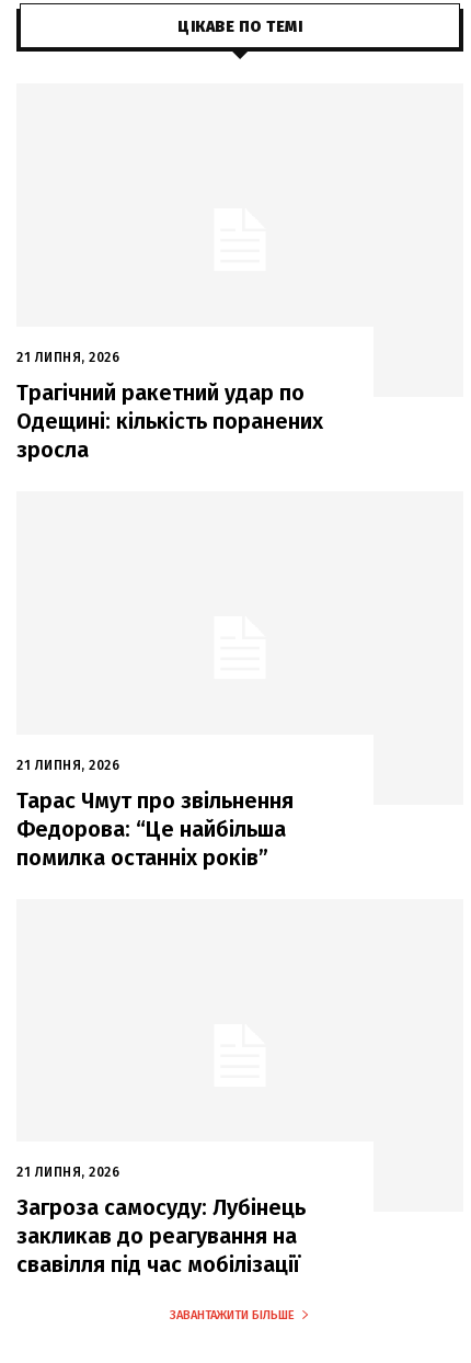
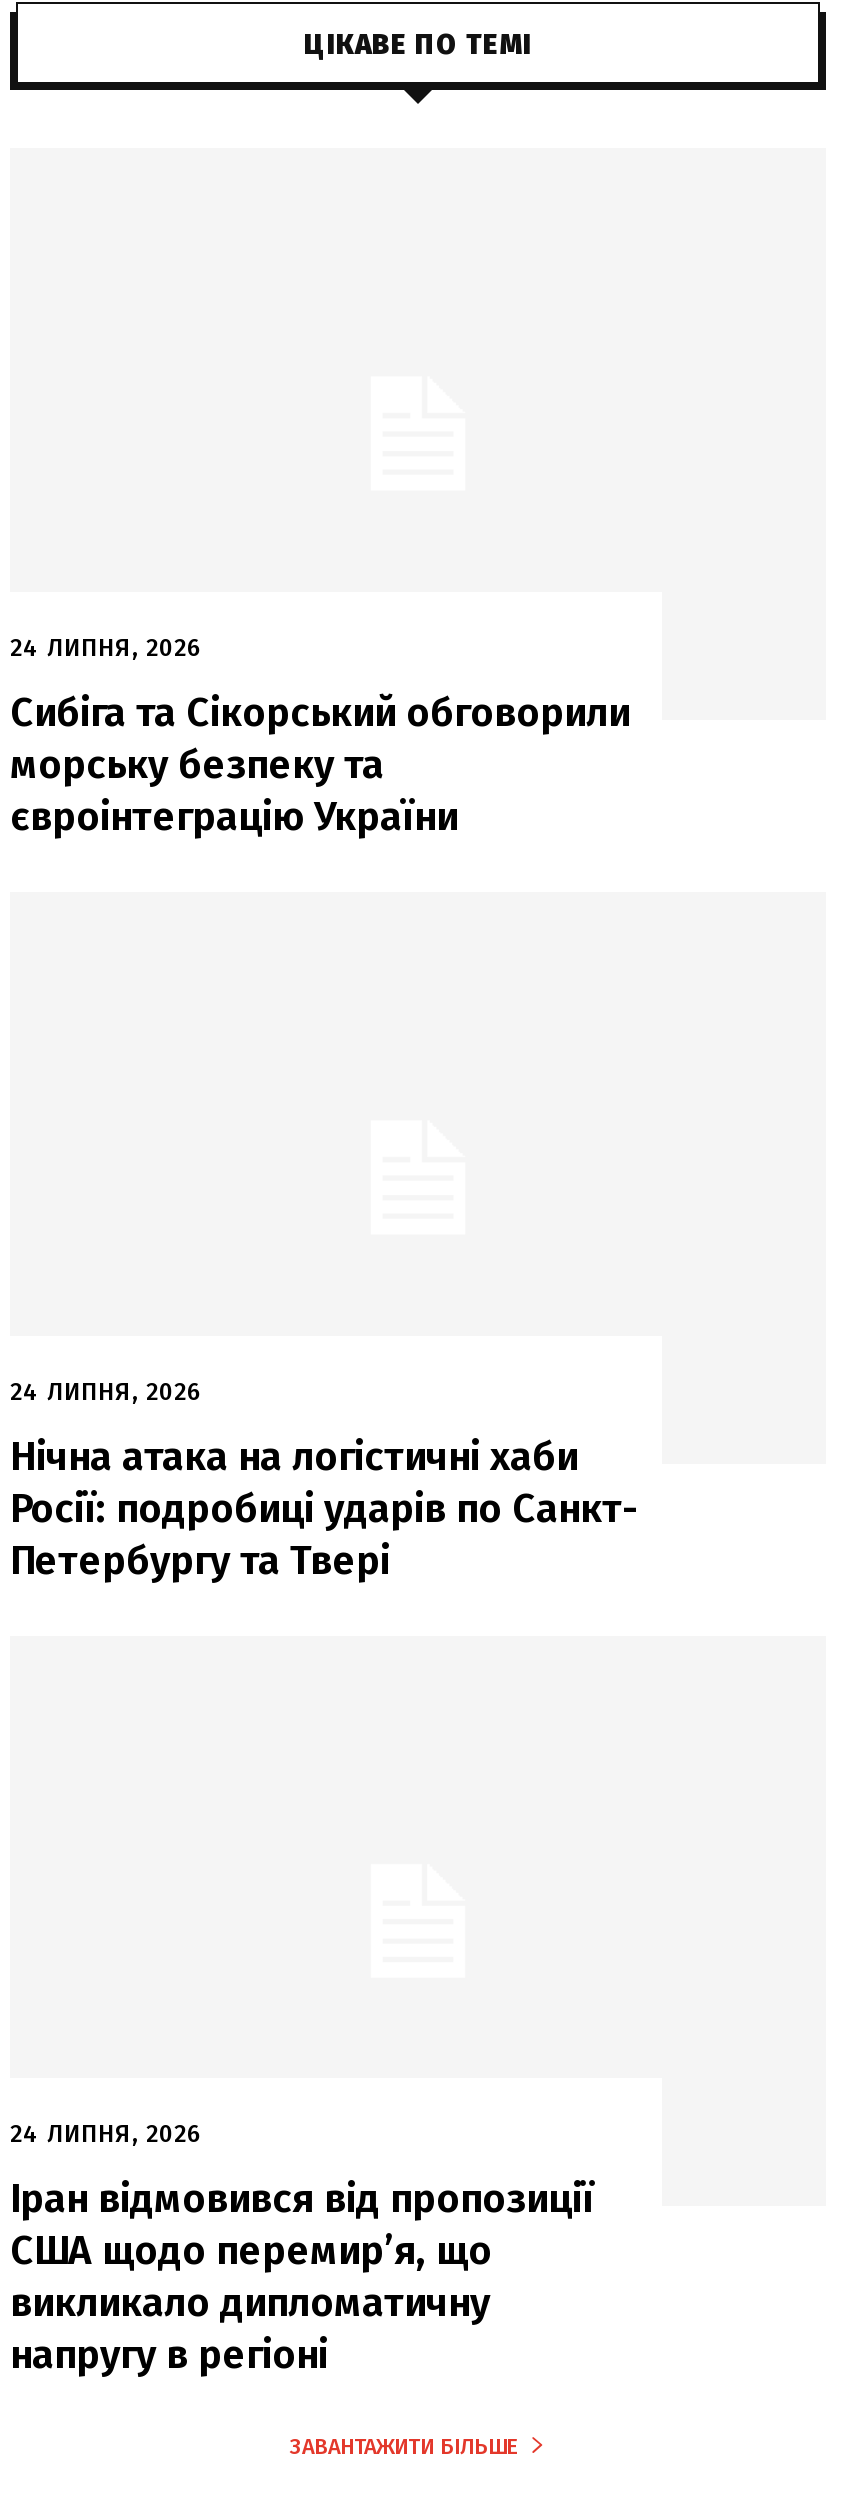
- 21 ЛИПНЯ, 2026
+ 24 ЛИПНЯ, 2026

- Трагічний ракетний удар по
- Одещині: кількість поранених
- зросла
+ Сибіга та Сікорський обговорили
+ морську безпеку та
+ євроінтеграцію України

- 21 ЛИПНЯ, 2026
+ 24 ЛИПНЯ, 2026

- Тарас Чмут про звільнення
- Федорова: “Це найбільша
- помилка останніх років”
+ Нічна атака на логістичні хаби
+ Росії: подробиці ударів по Санкт-
+ Петербургу та Твері

- 21 ЛИПНЯ, 2026
+ 24 ЛИПНЯ, 2026

- Загроза самосуду: Лубінець
- закликав до реагування на
- свавілля під час мобілізації
+ Іран відмовився від пропозиції
+ США щодо перемир’я, що
+ викликало дипломатичну
+ напругу в регіоні
